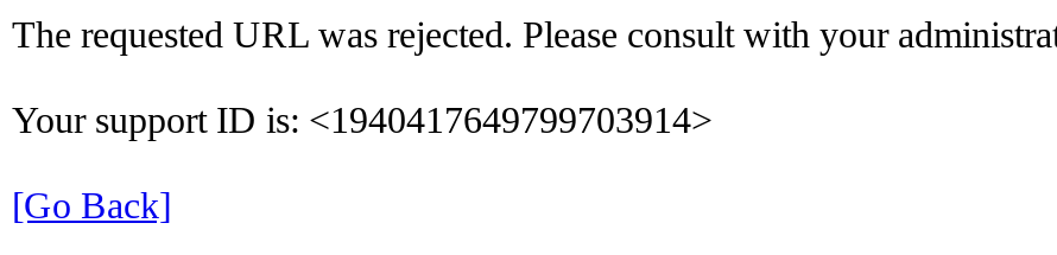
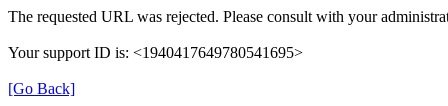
- Your support ID is: <1940417649799703914>
+ Your support ID is: <1940417649780541695>
